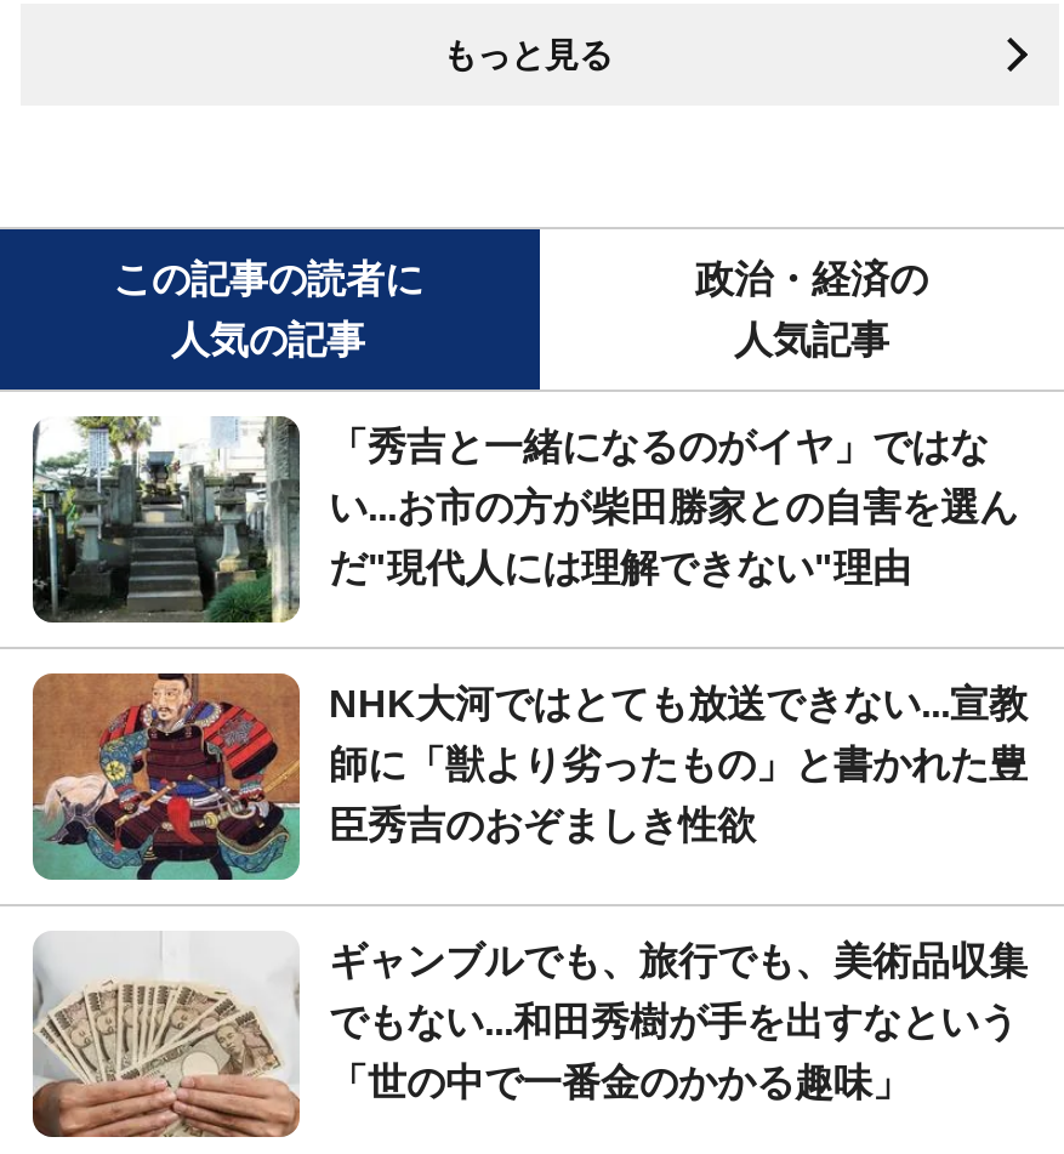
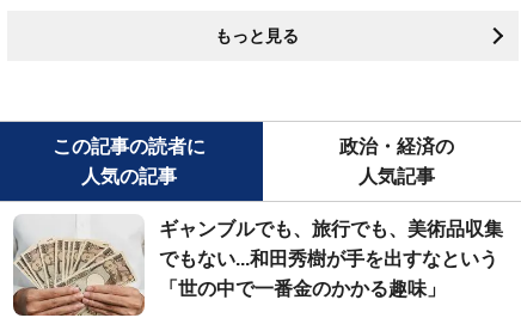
- [image]
- 「秀吉と一緒になるのがイヤ」ではな
- い...お市の方が柴田勝家との自害を選ん
- だ"現代人には理解できない"理由
- NHK大河ではとても放送できない...宣教
- 師に「獣より劣ったもの」と書かれた豊
- 臣秀吉のおぞましき性欲

- [image]
